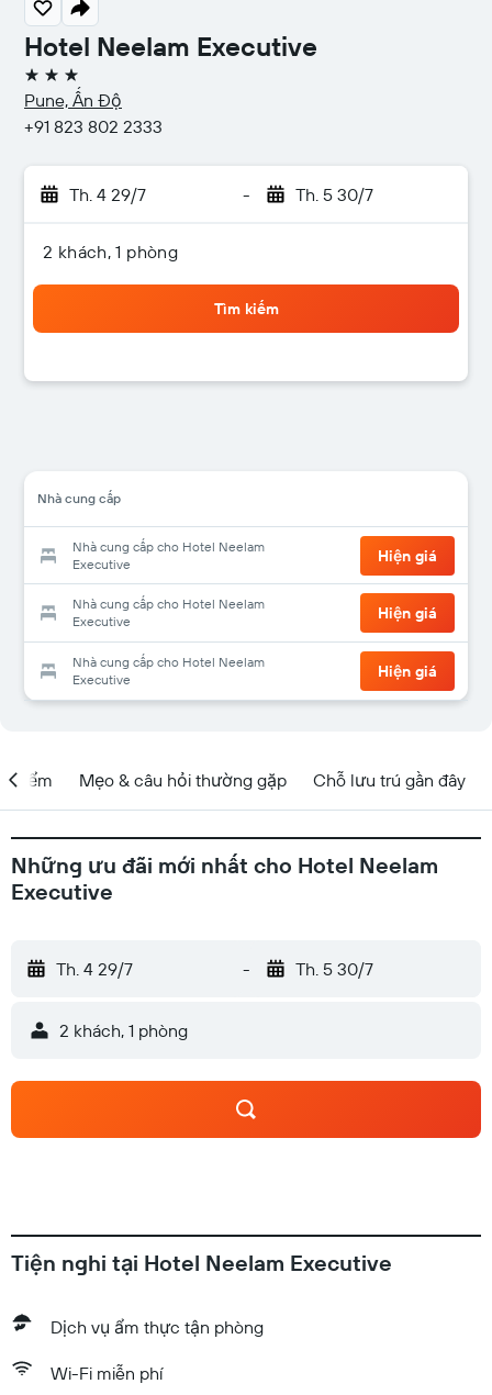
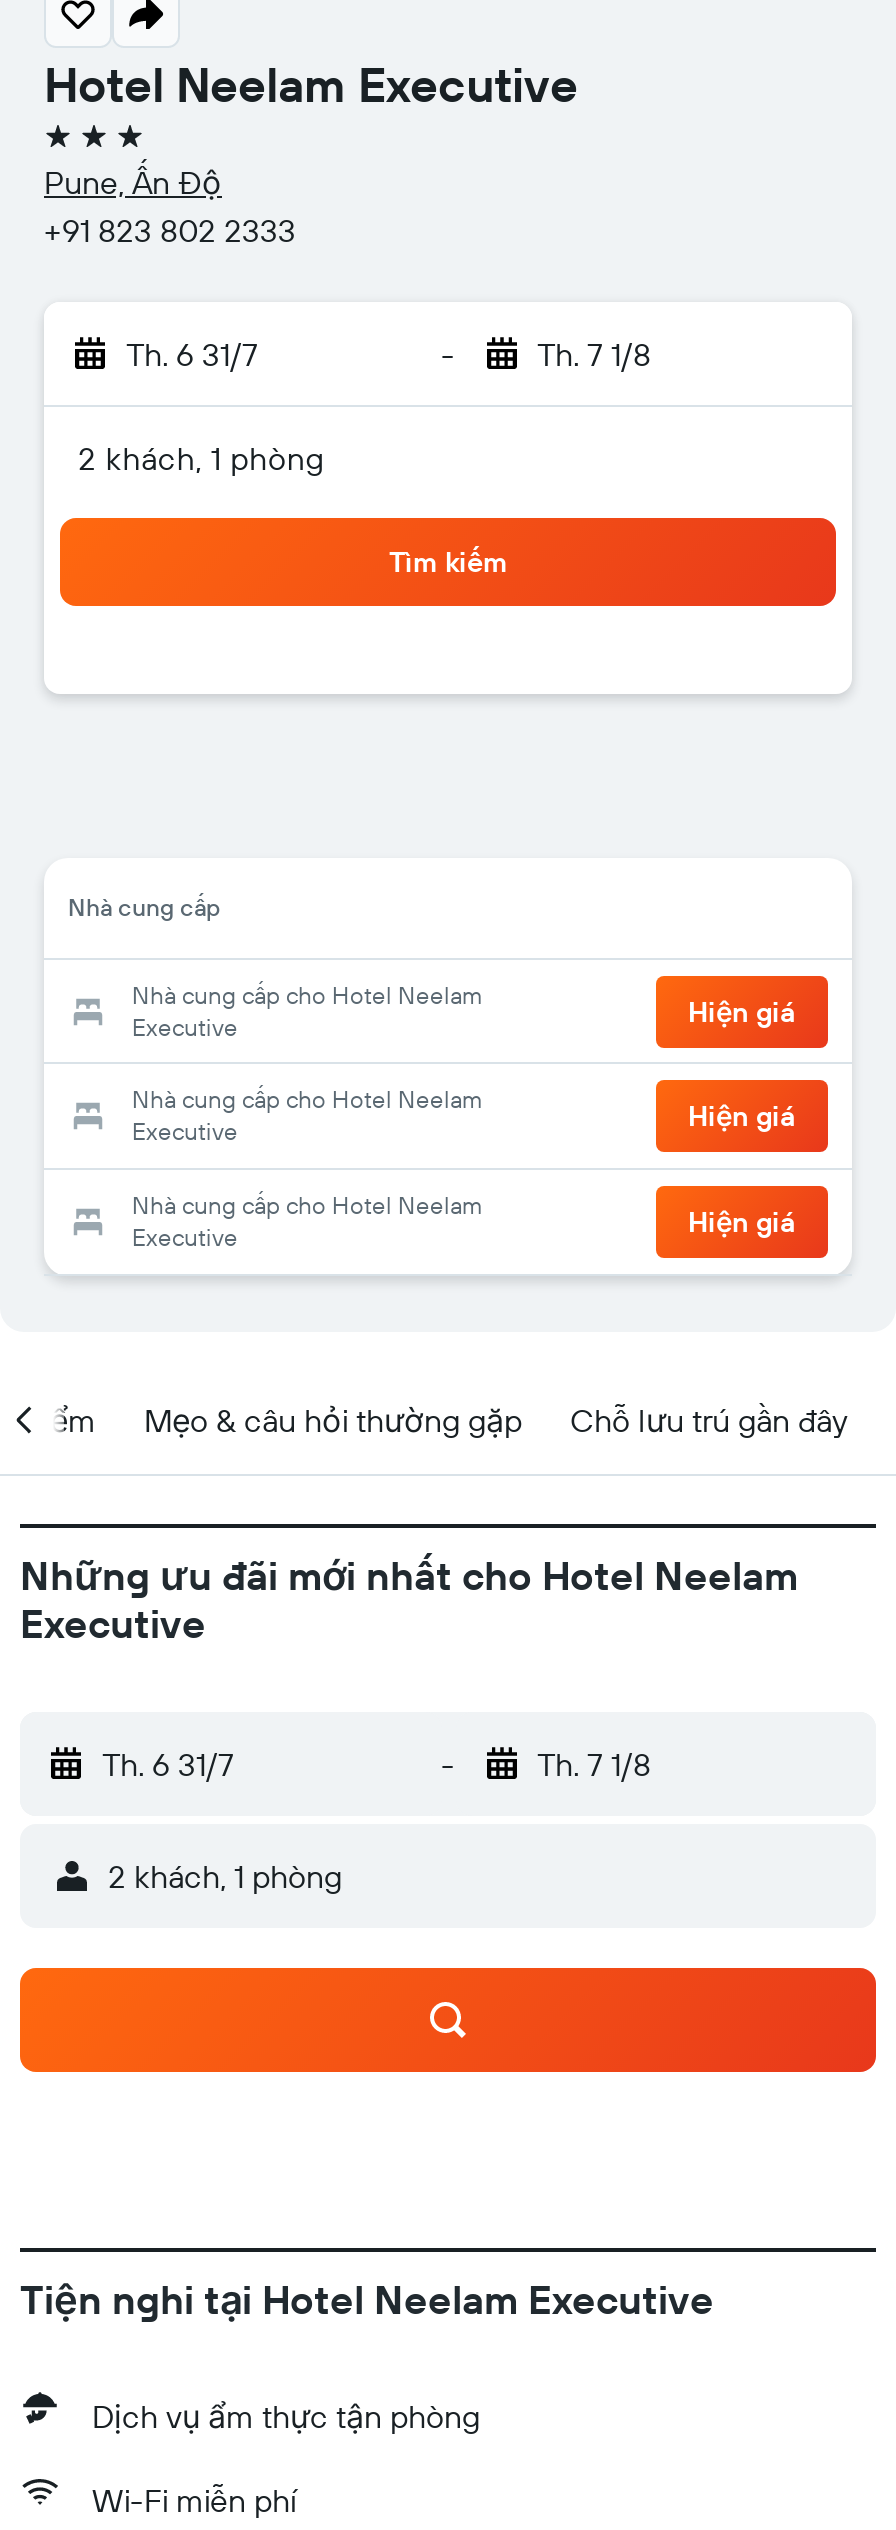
- Th. 4 29/7
+ Th. 6 31/7

- Th. 5 30/7
+ Th. 7 1/8

- Th. 4 29/7
+ Th. 6 31/7

- Th. 5 30/7
+ Th. 7 1/8
